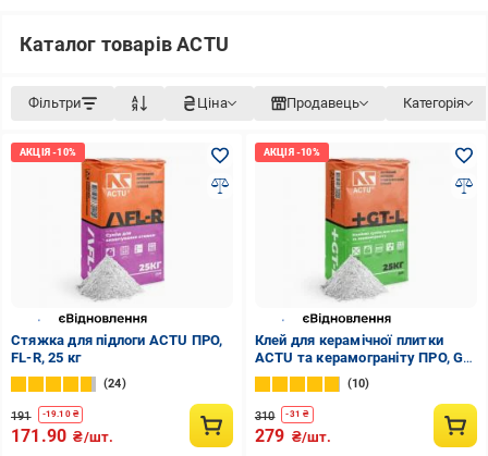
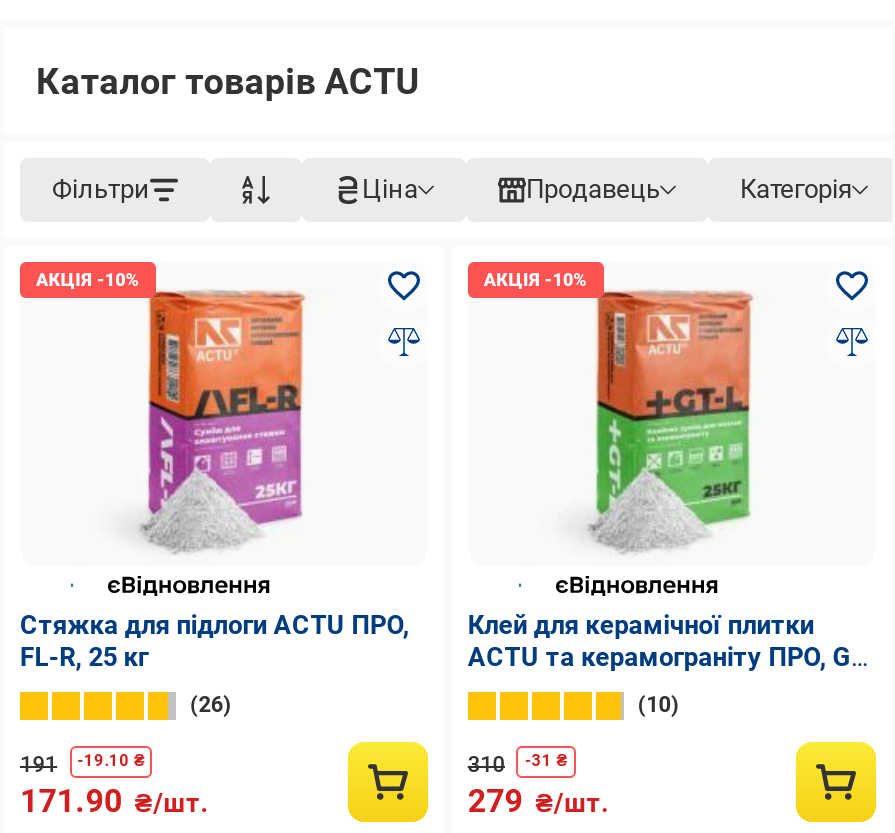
- 24
+ 26
